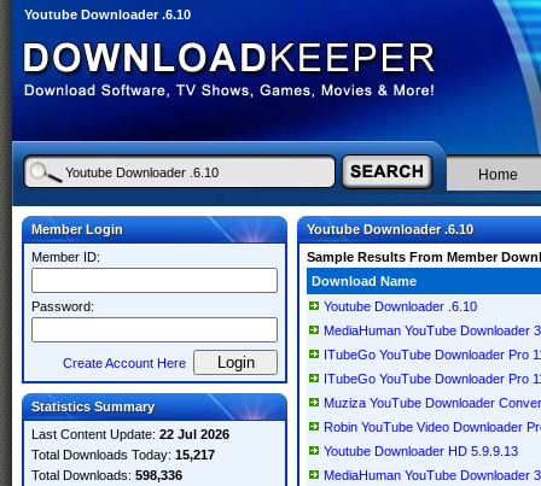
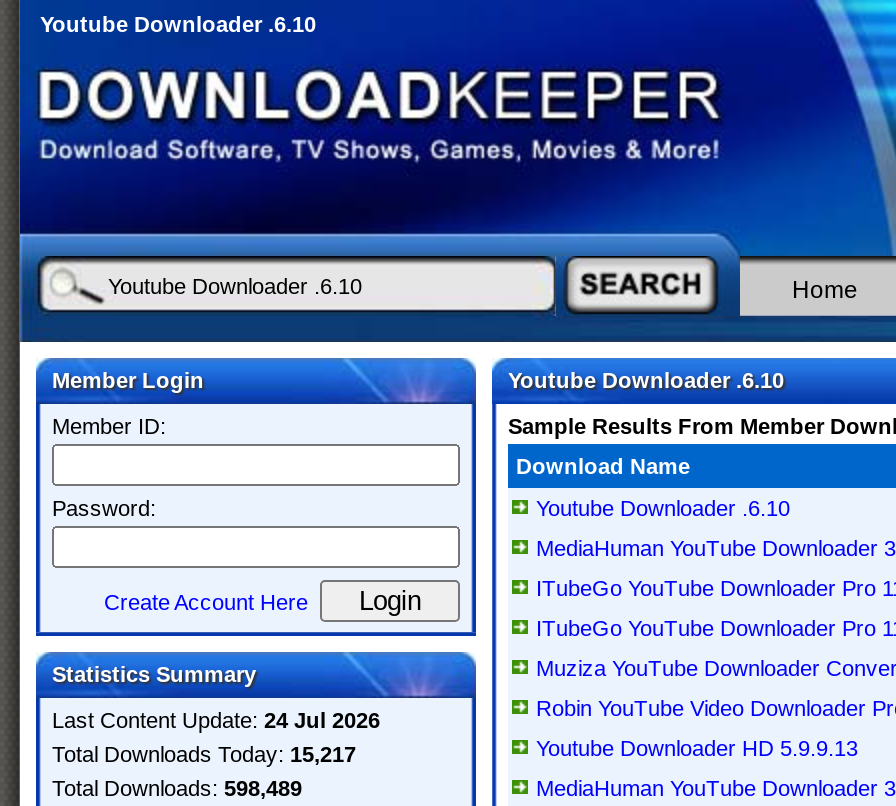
- Last Content Update: 22 Jul 2026
+ Last Content Update: 24 Jul 2026

- Total Downloads: 598,336
+ Total Downloads: 598,489
